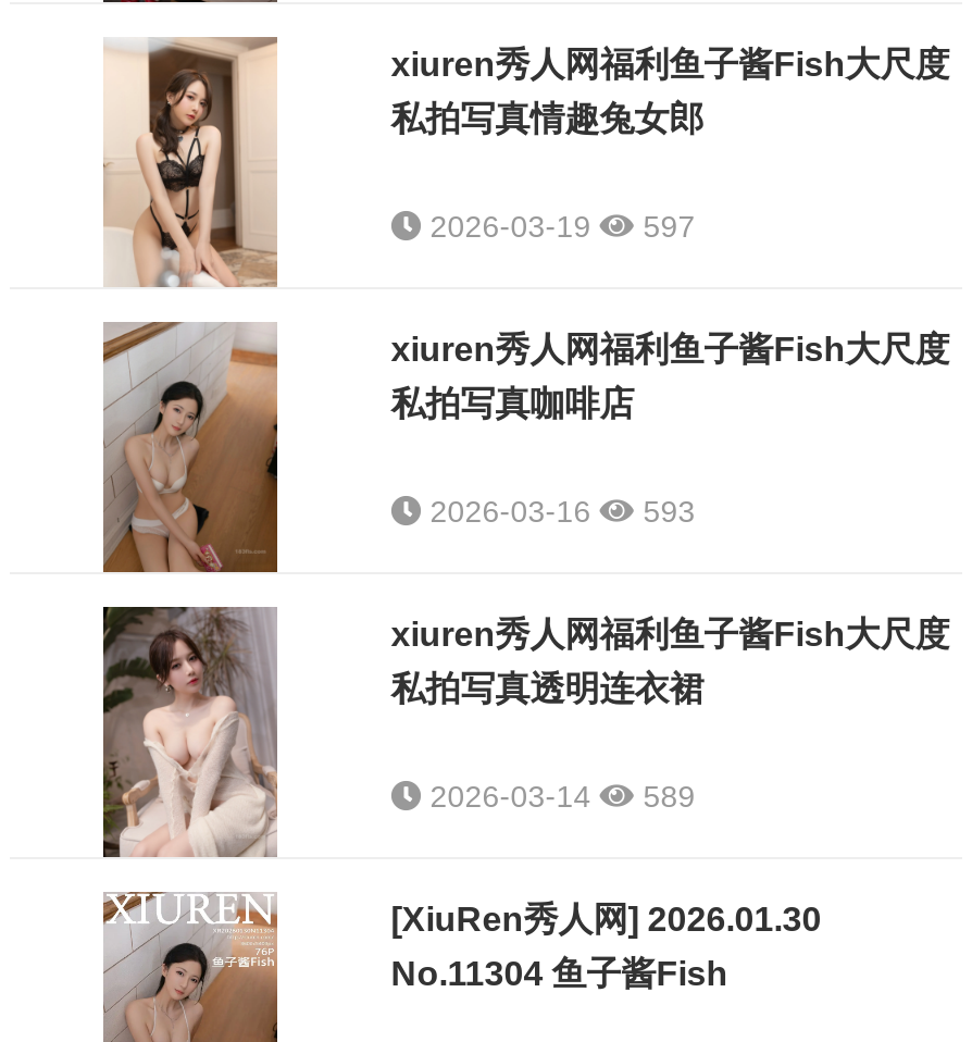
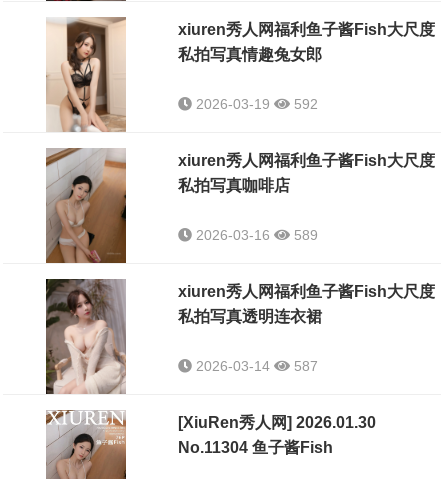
- 2026-03-19 597
+ 2026-03-19 592

- 2026-03-16 593
+ 2026-03-16 589

- 2026-03-14 589
+ 2026-03-14 587
